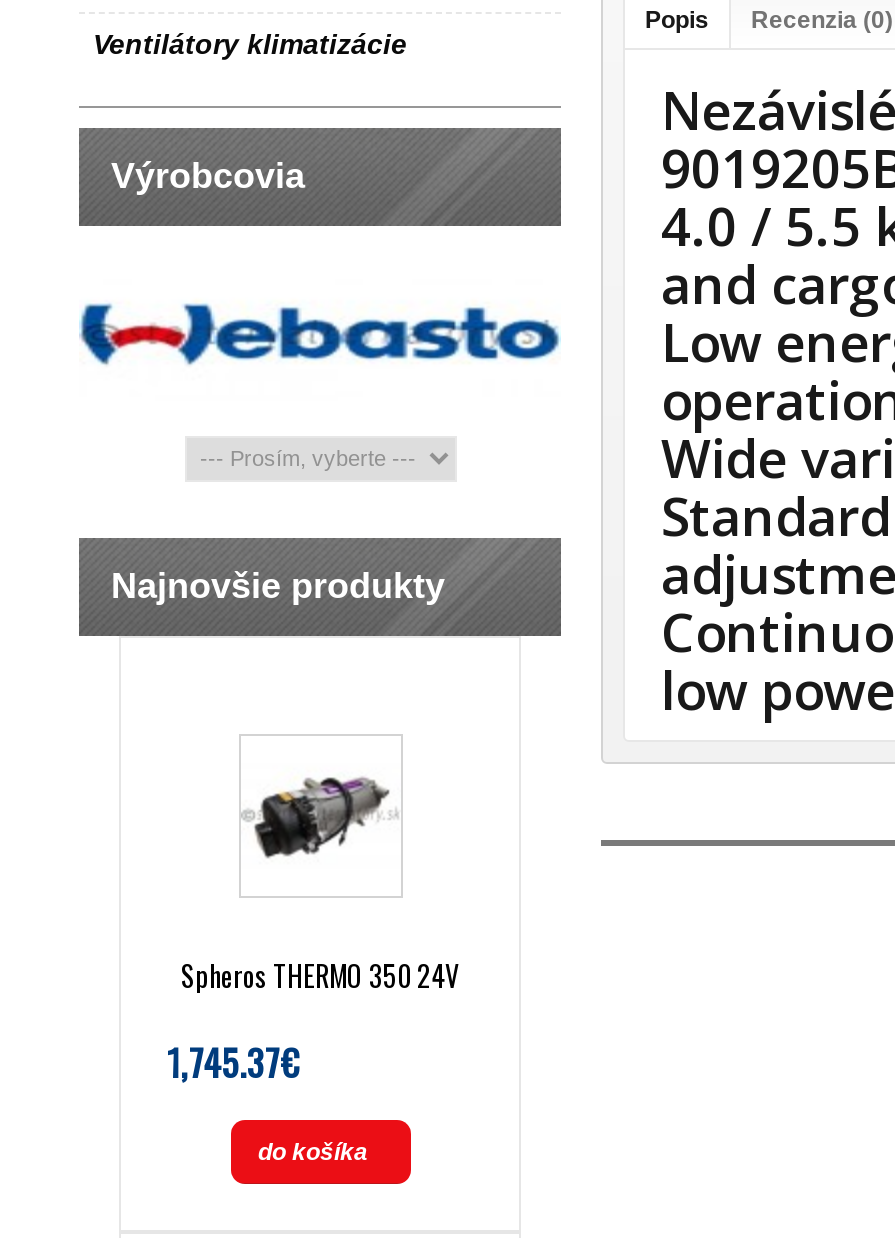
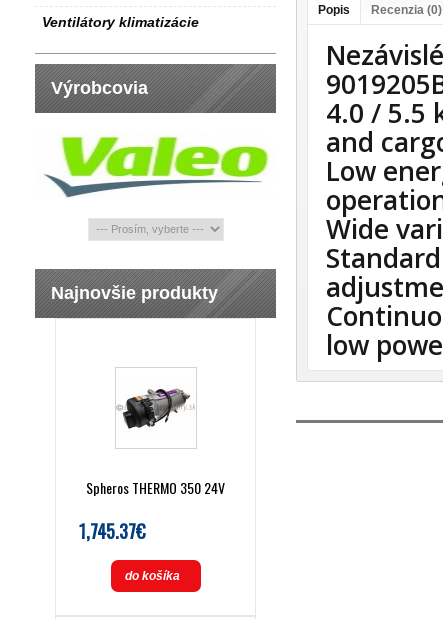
- [image]
+ [image]
